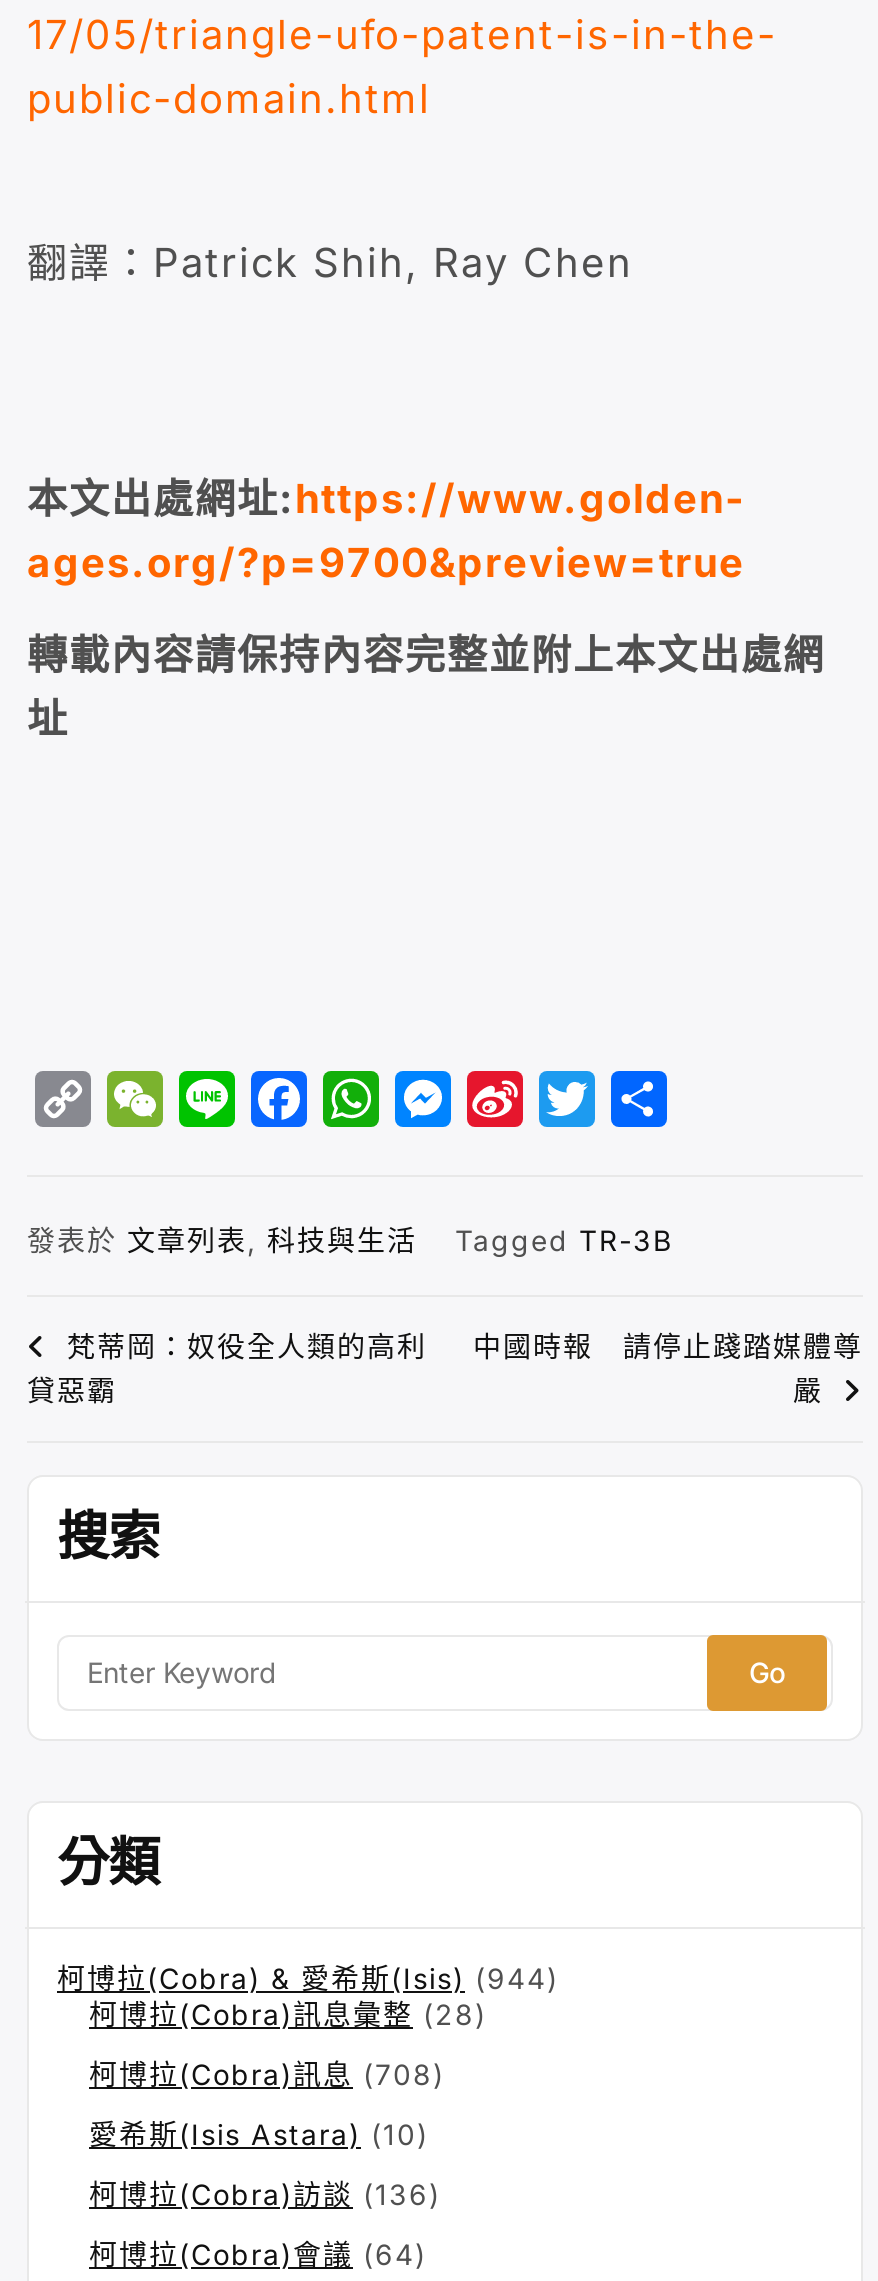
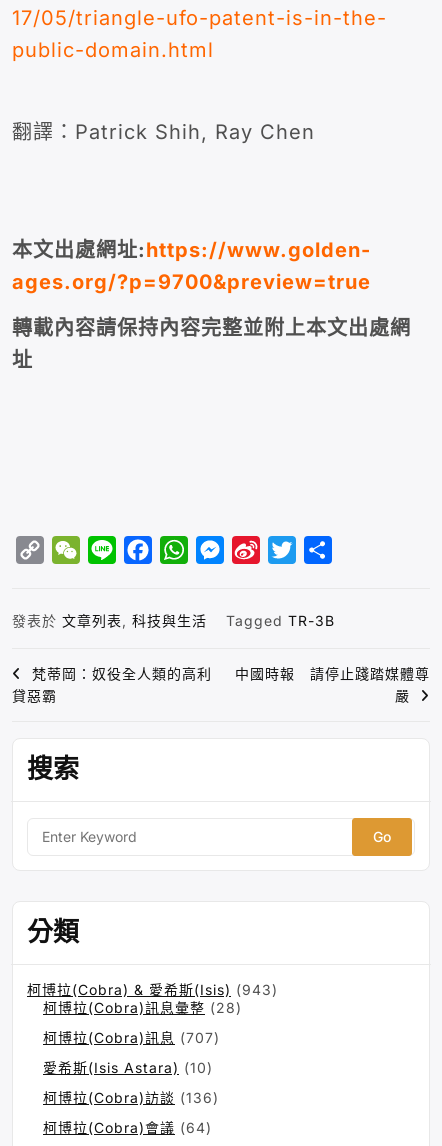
- 柯博拉(Cobra) & 愛希斯(Isis) (944)
+ 柯博拉(Cobra) & 愛希斯(Isis) (943)

- 柯博拉(Cobra)訊息(708)
+ 柯博拉(Cobra)訊息(707)
